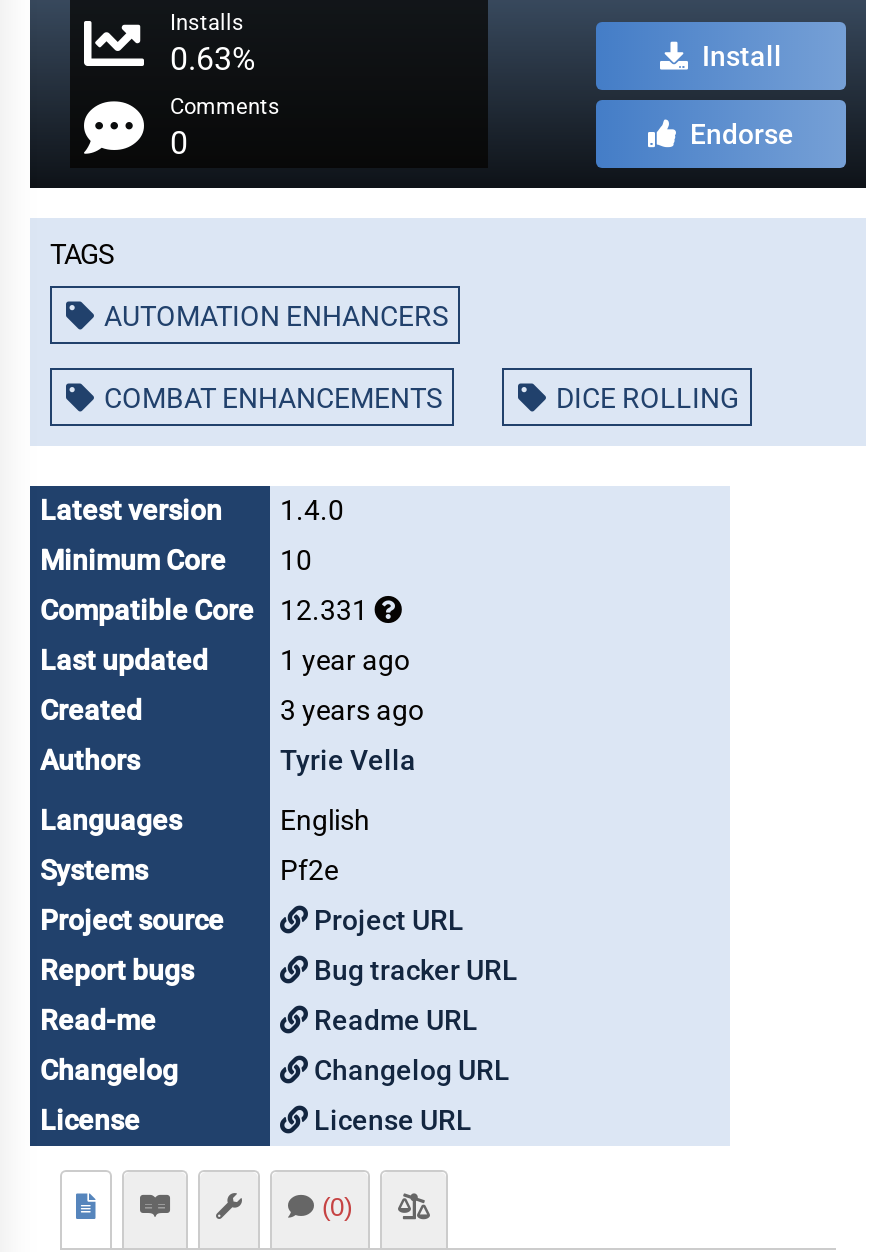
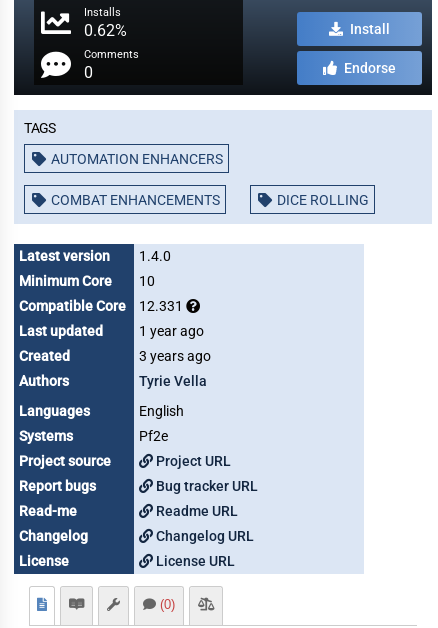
- 0.63%
+ 0.62%
